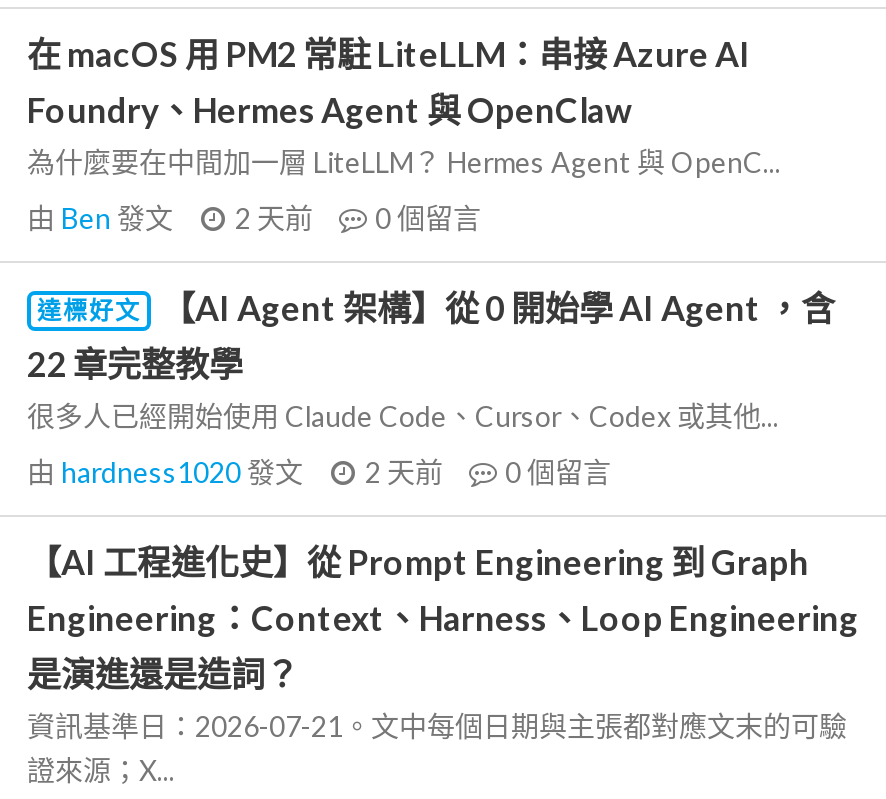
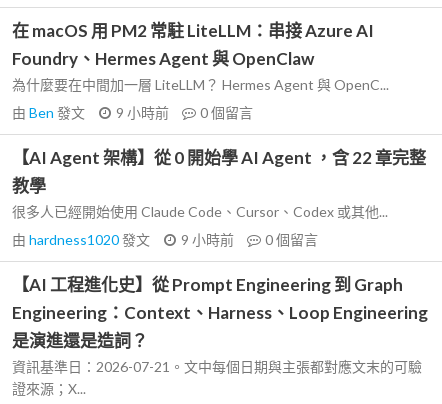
- 由Ben發文 2 天前 0個留言
+ 由Ben發文 9 小時前 0個留言

- 達標好文
- 【AI Agent 架構】從 0 開始學 AI Agent ，含
- 22 章完整教學
+ 【AI Agent 架構】從 0 開始學 AI Agent ，含 22 章完整
+ 教學

- 由hardness1020發文 2 天前 0個留言
+ 由hardness1020發文 9 小時前 0個留言
